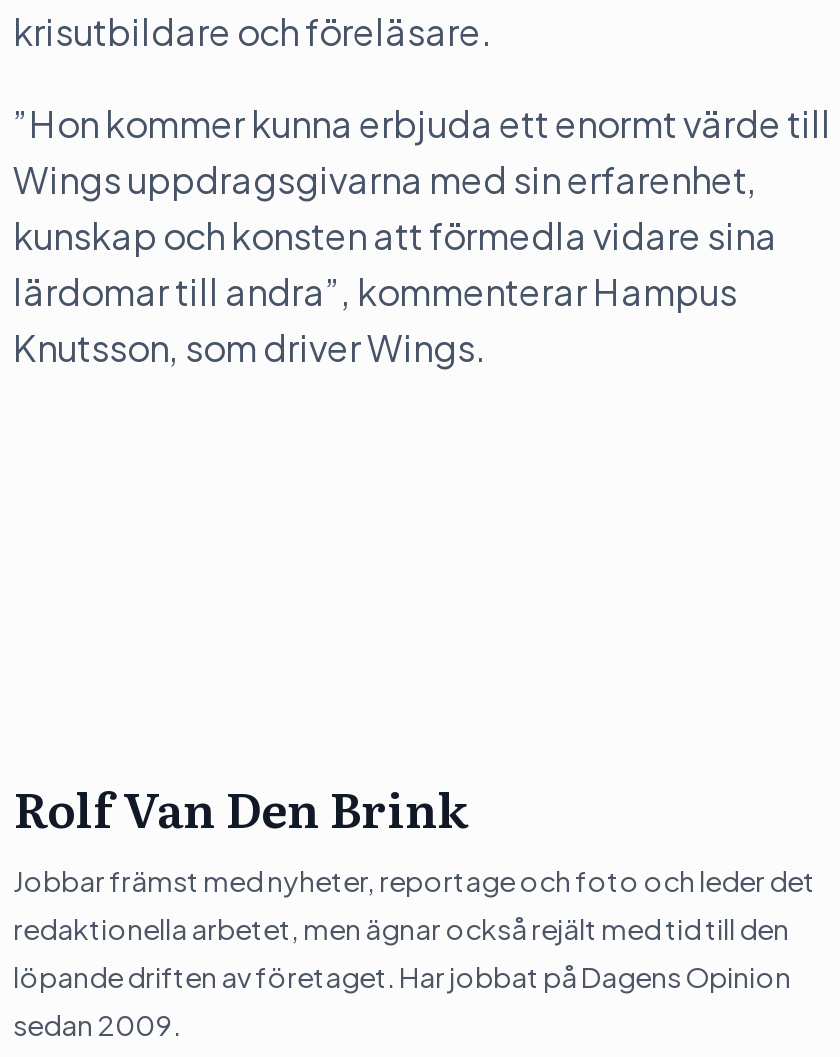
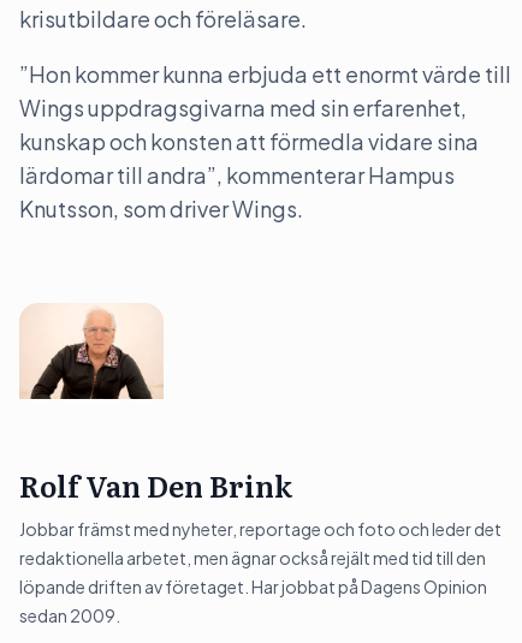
+ [image]
